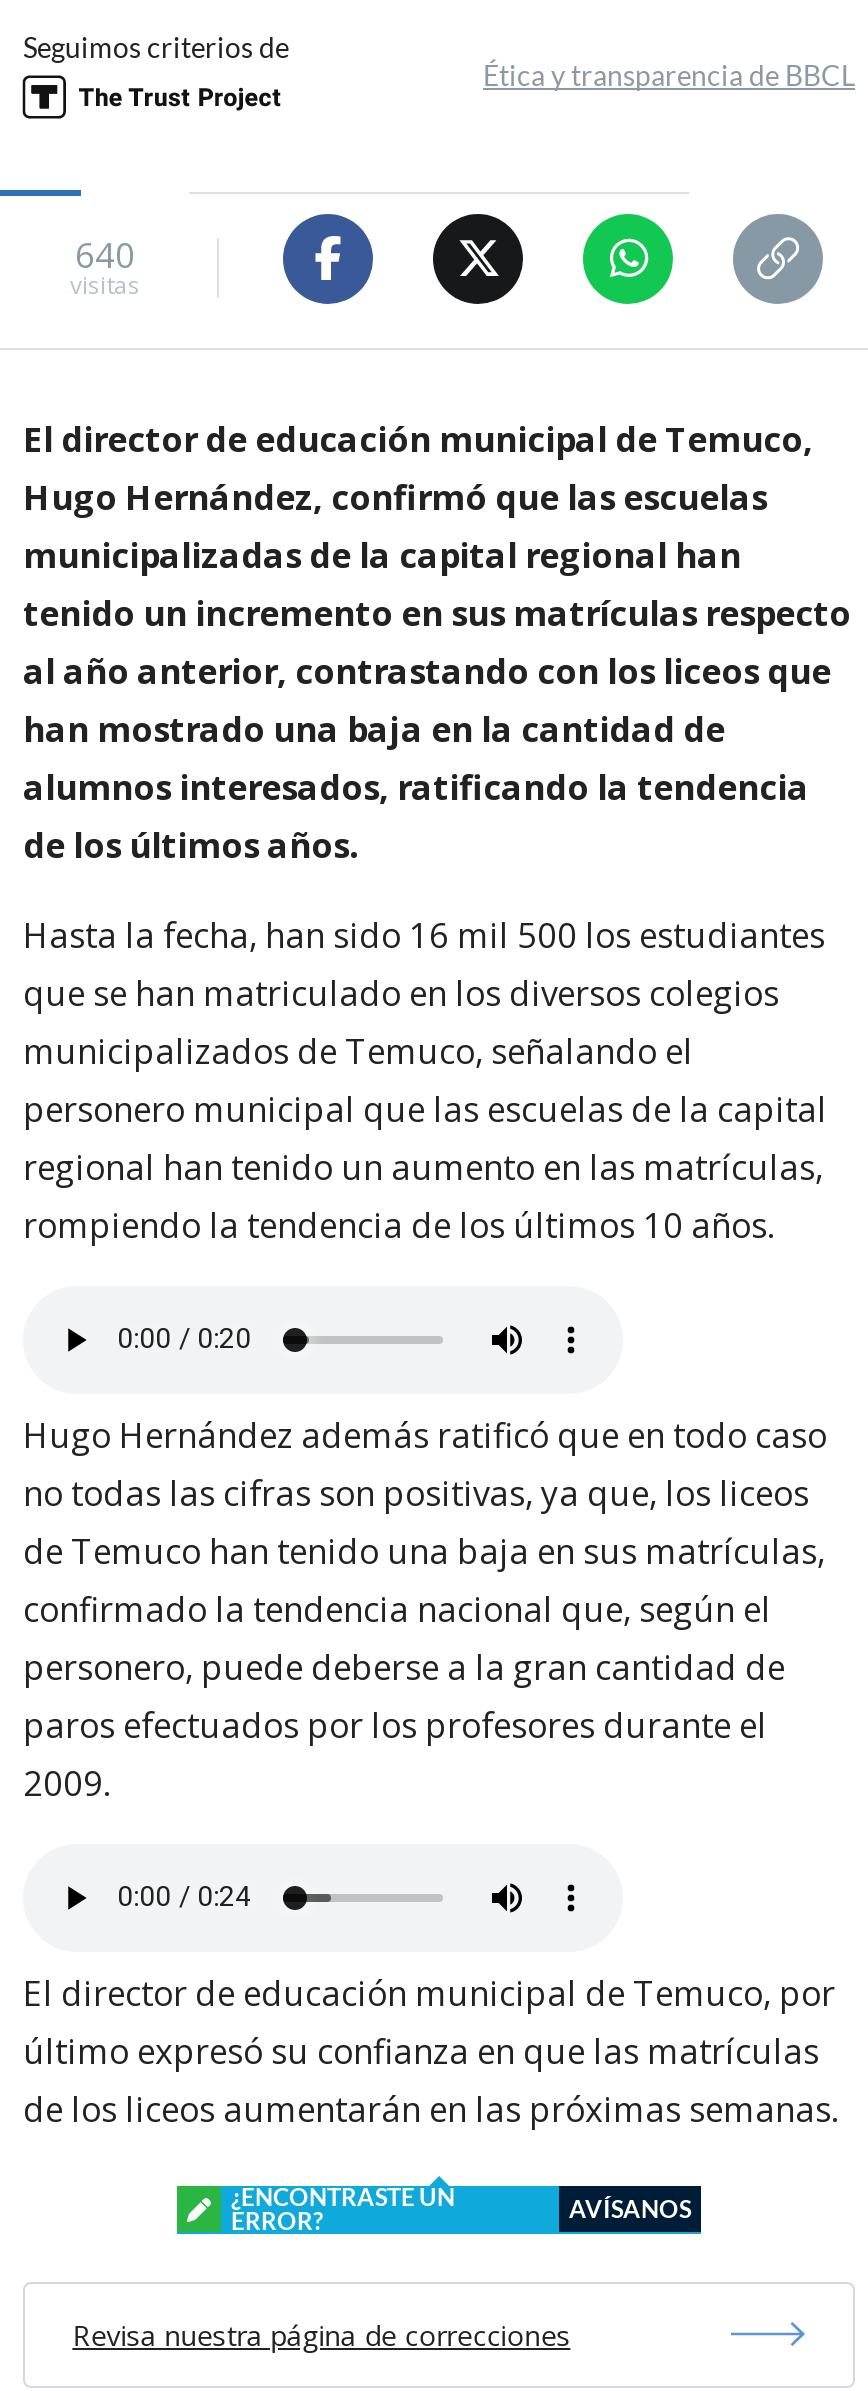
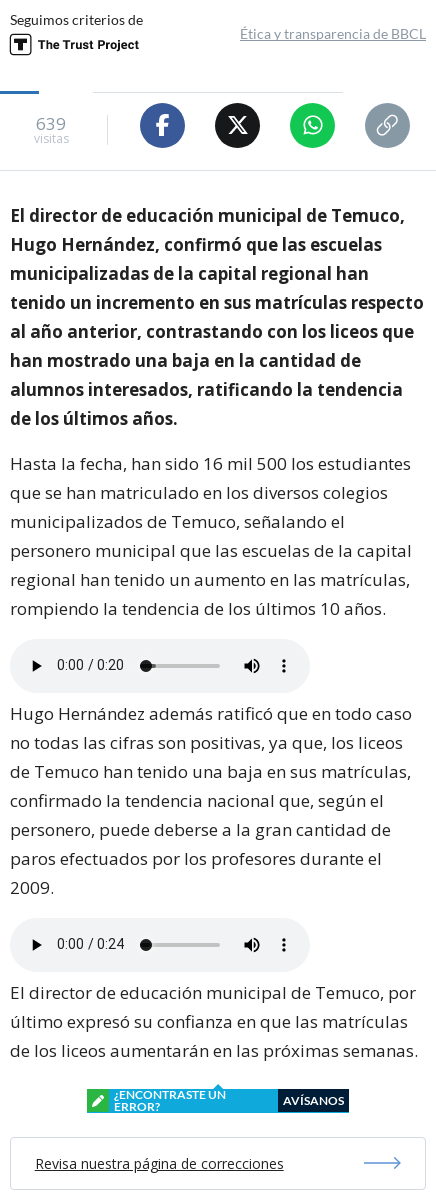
- 640
+ 639
